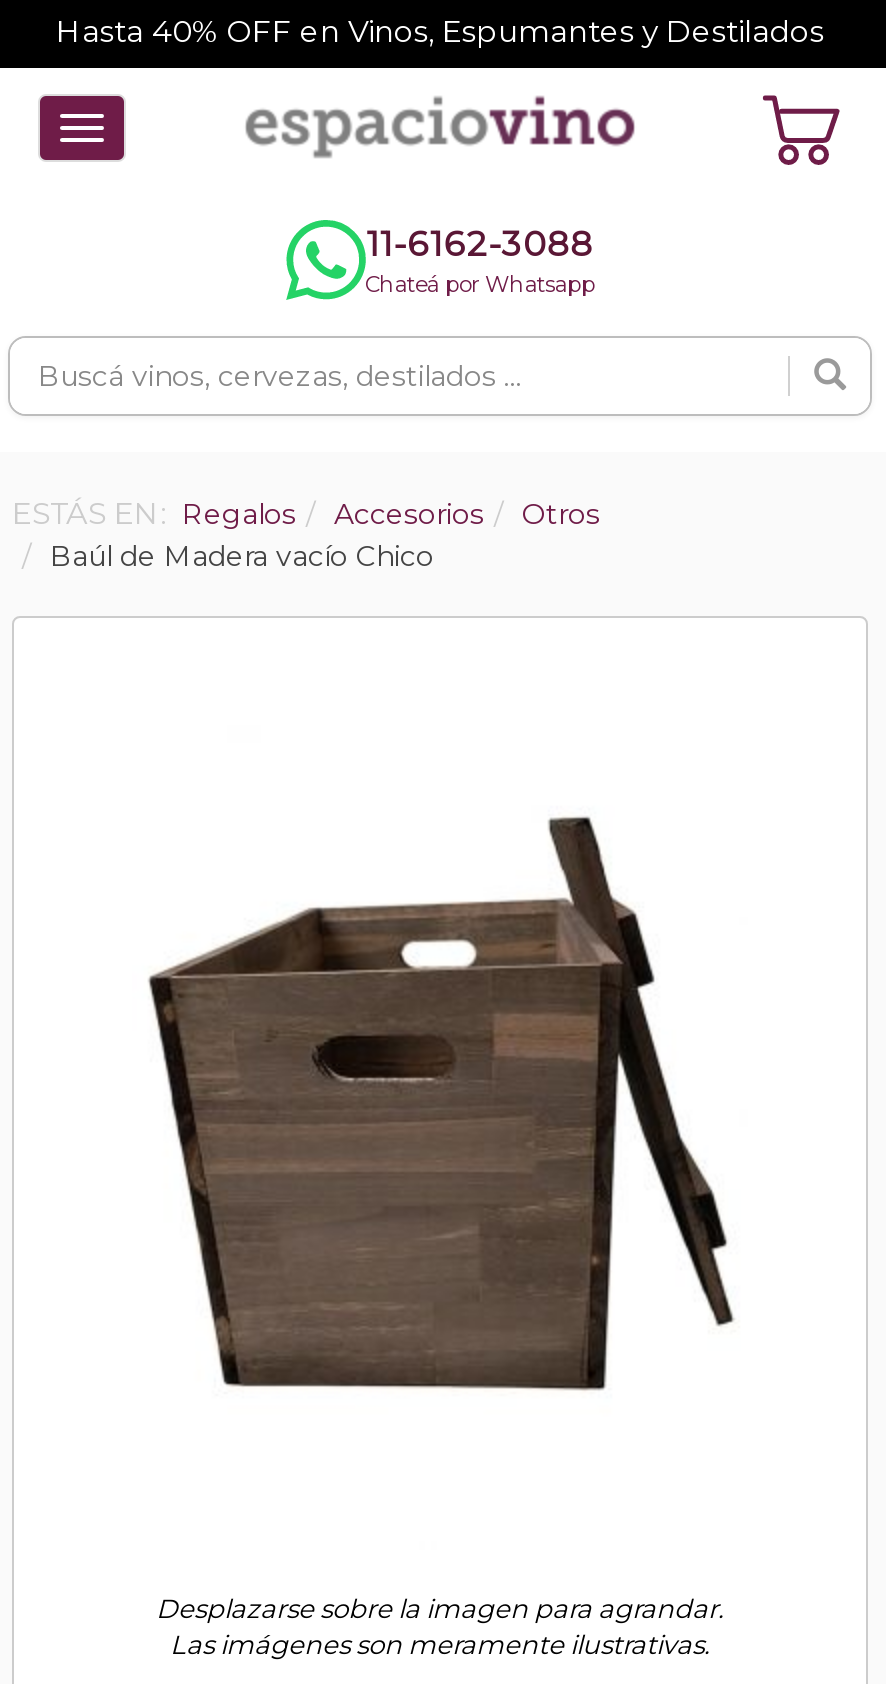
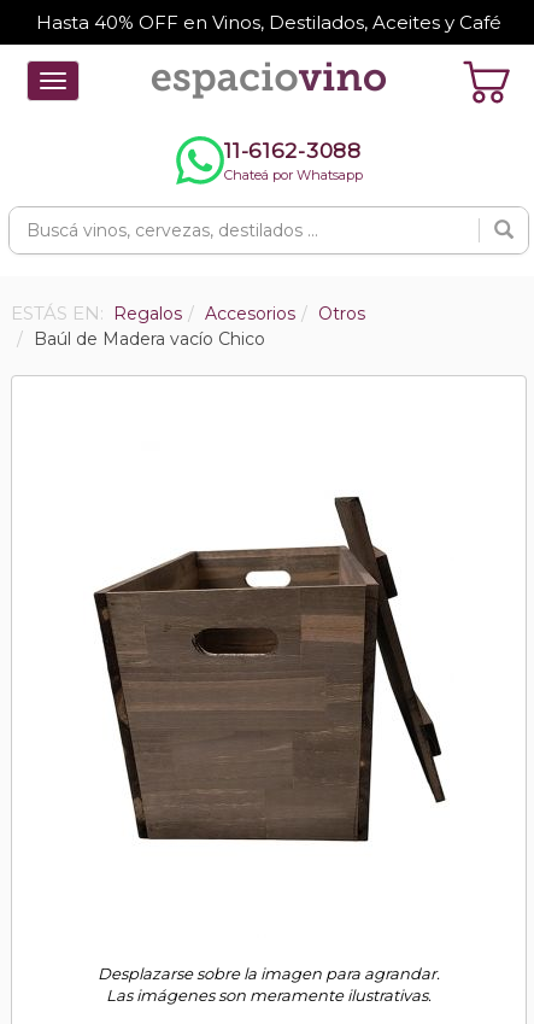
- Hasta 40% OFF en Vinos, Espumantes y Destilados
+ Hasta 40% OFF en Vinos, Destilados, Aceites y Café
